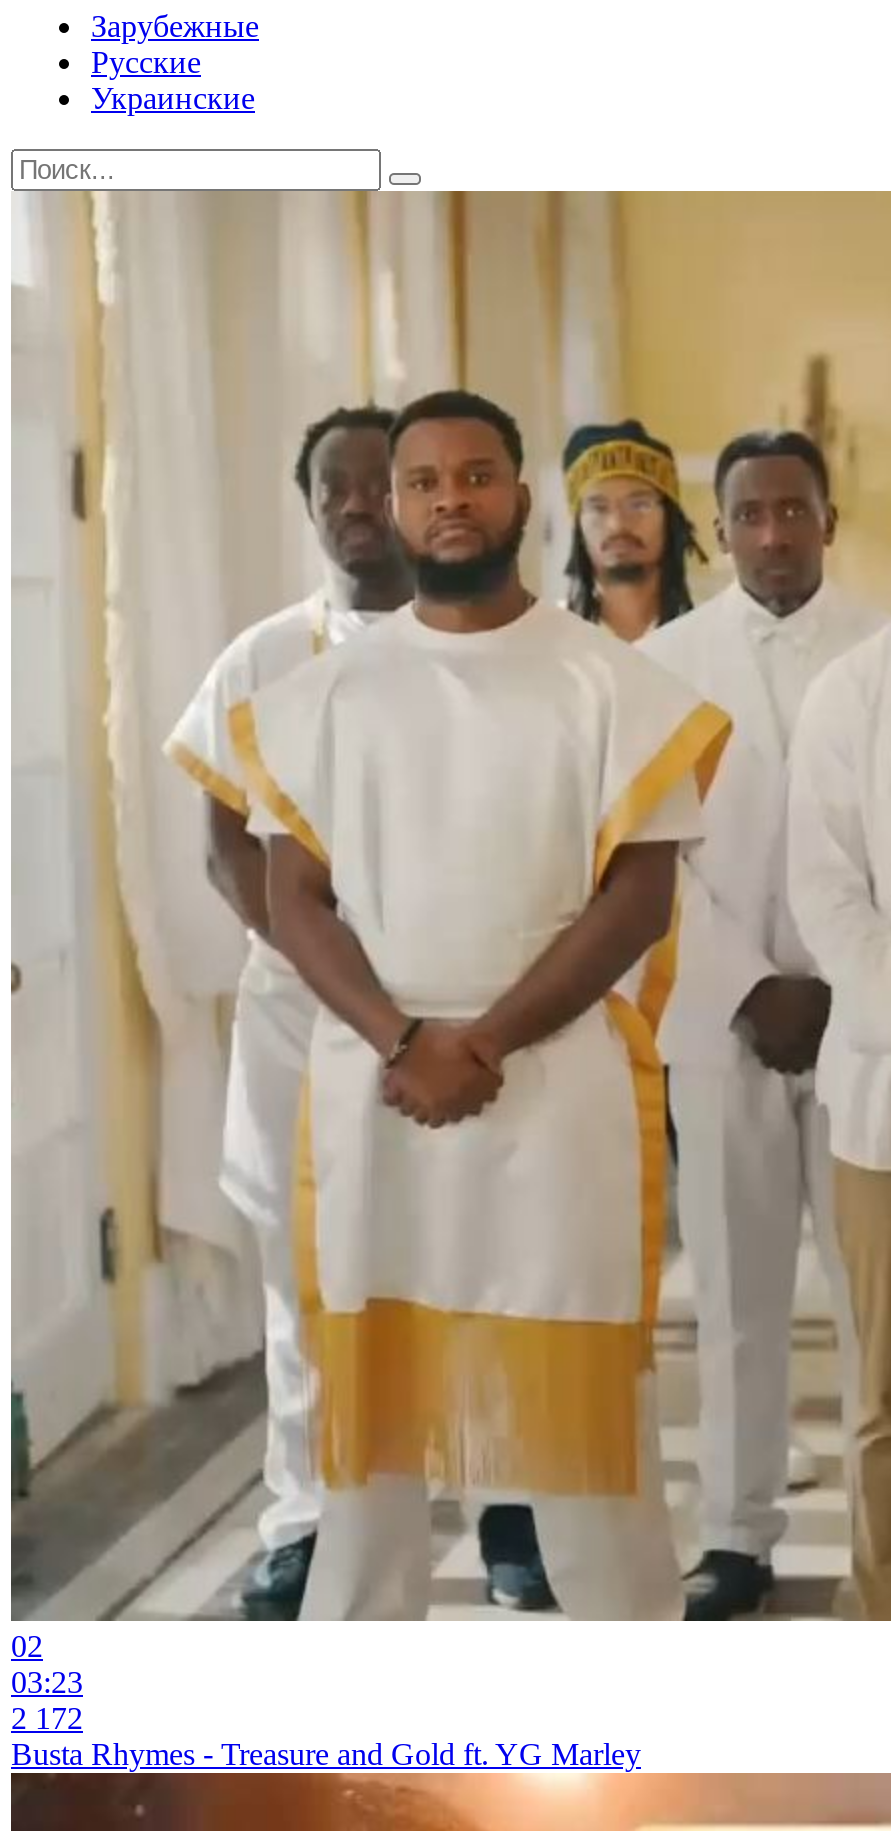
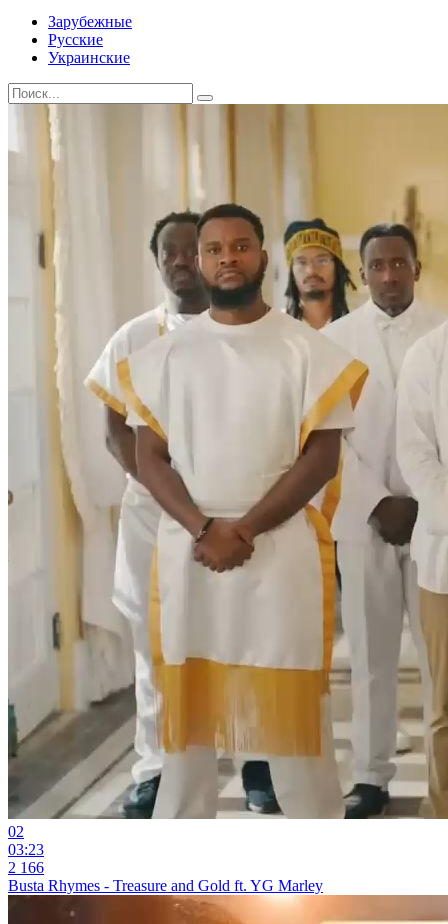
- 2 172
+ 2 166
